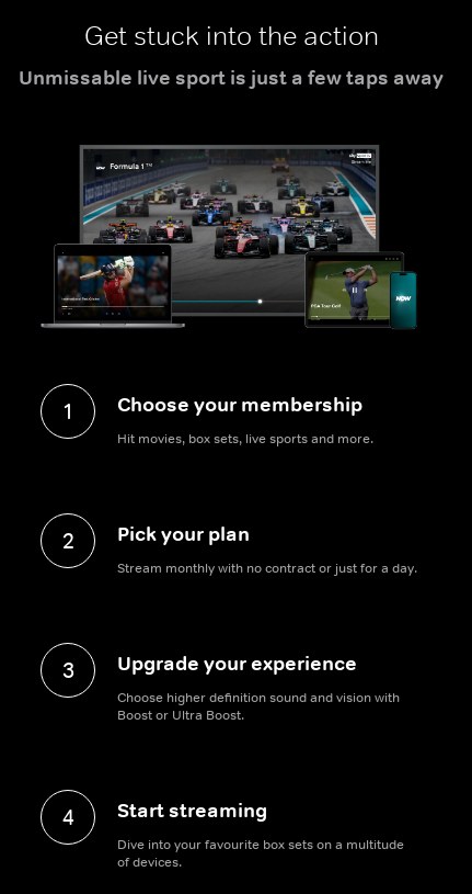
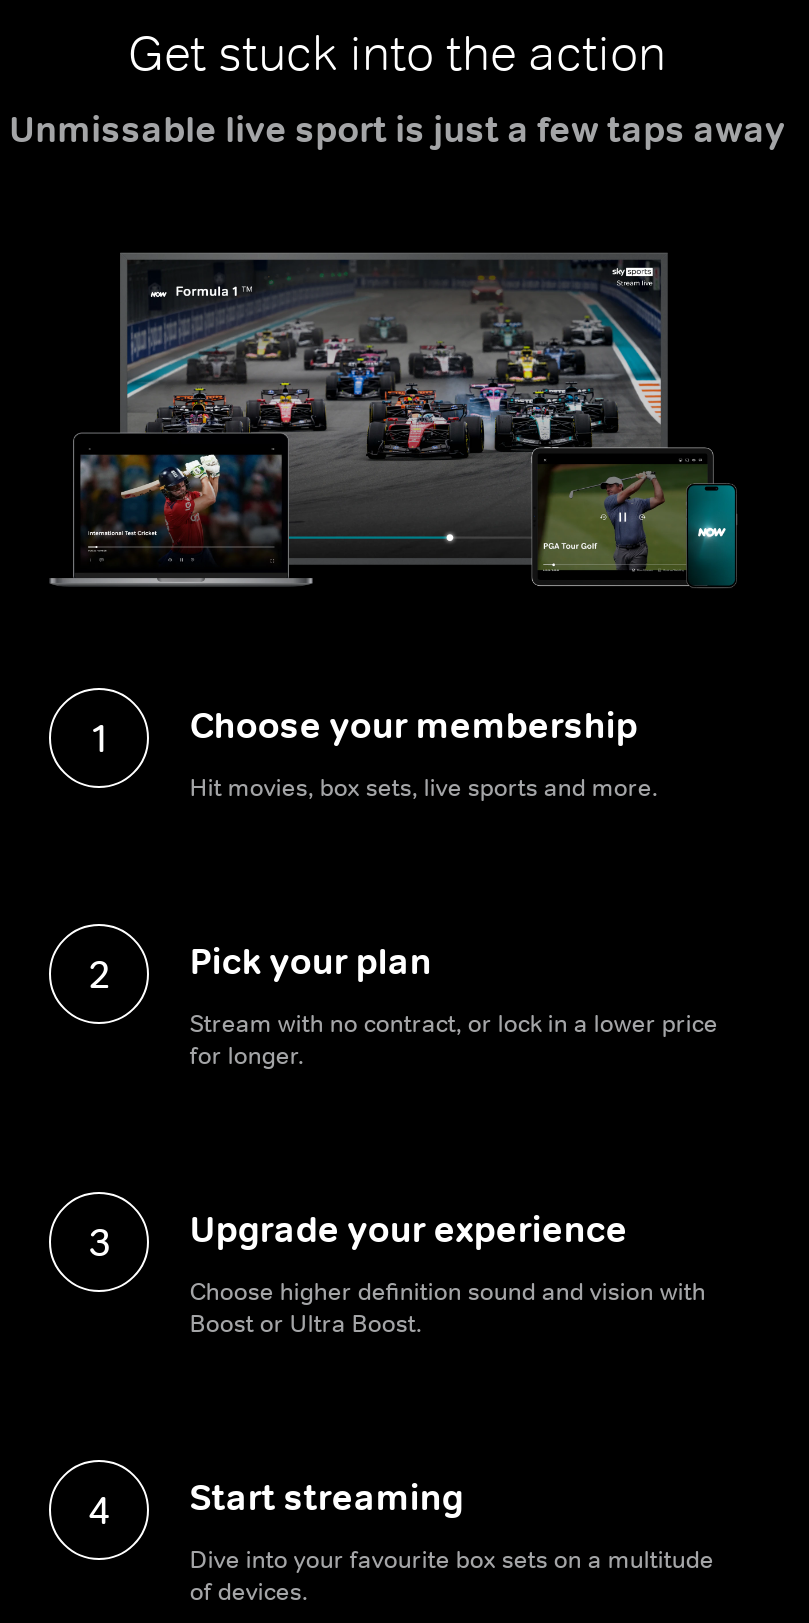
- Stream monthly with no contract or just for a day.
+ Stream with no contract, or lock in a lower price
+ for longer.
